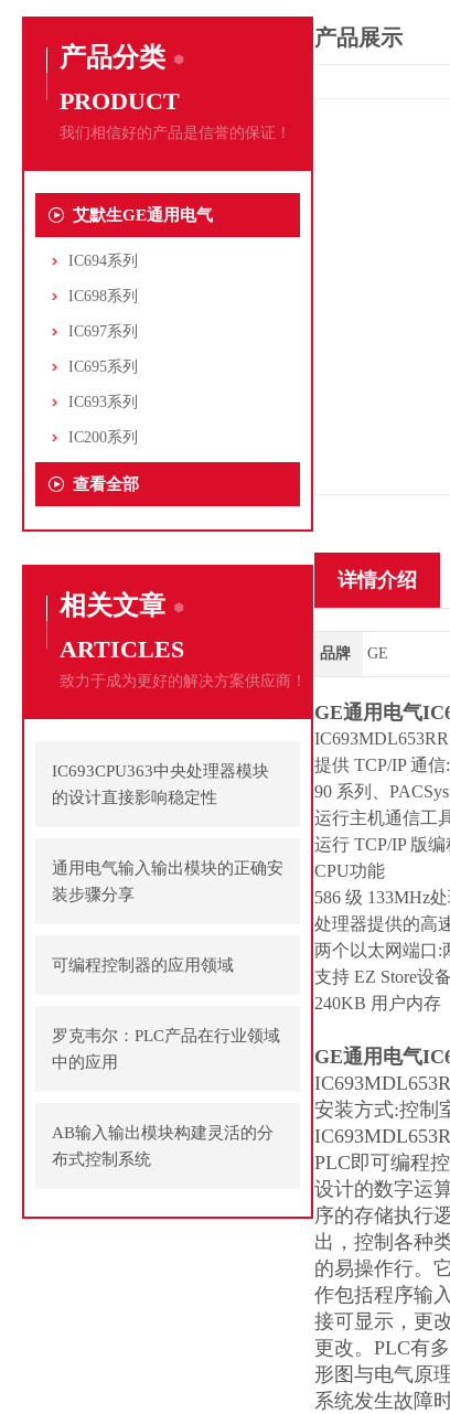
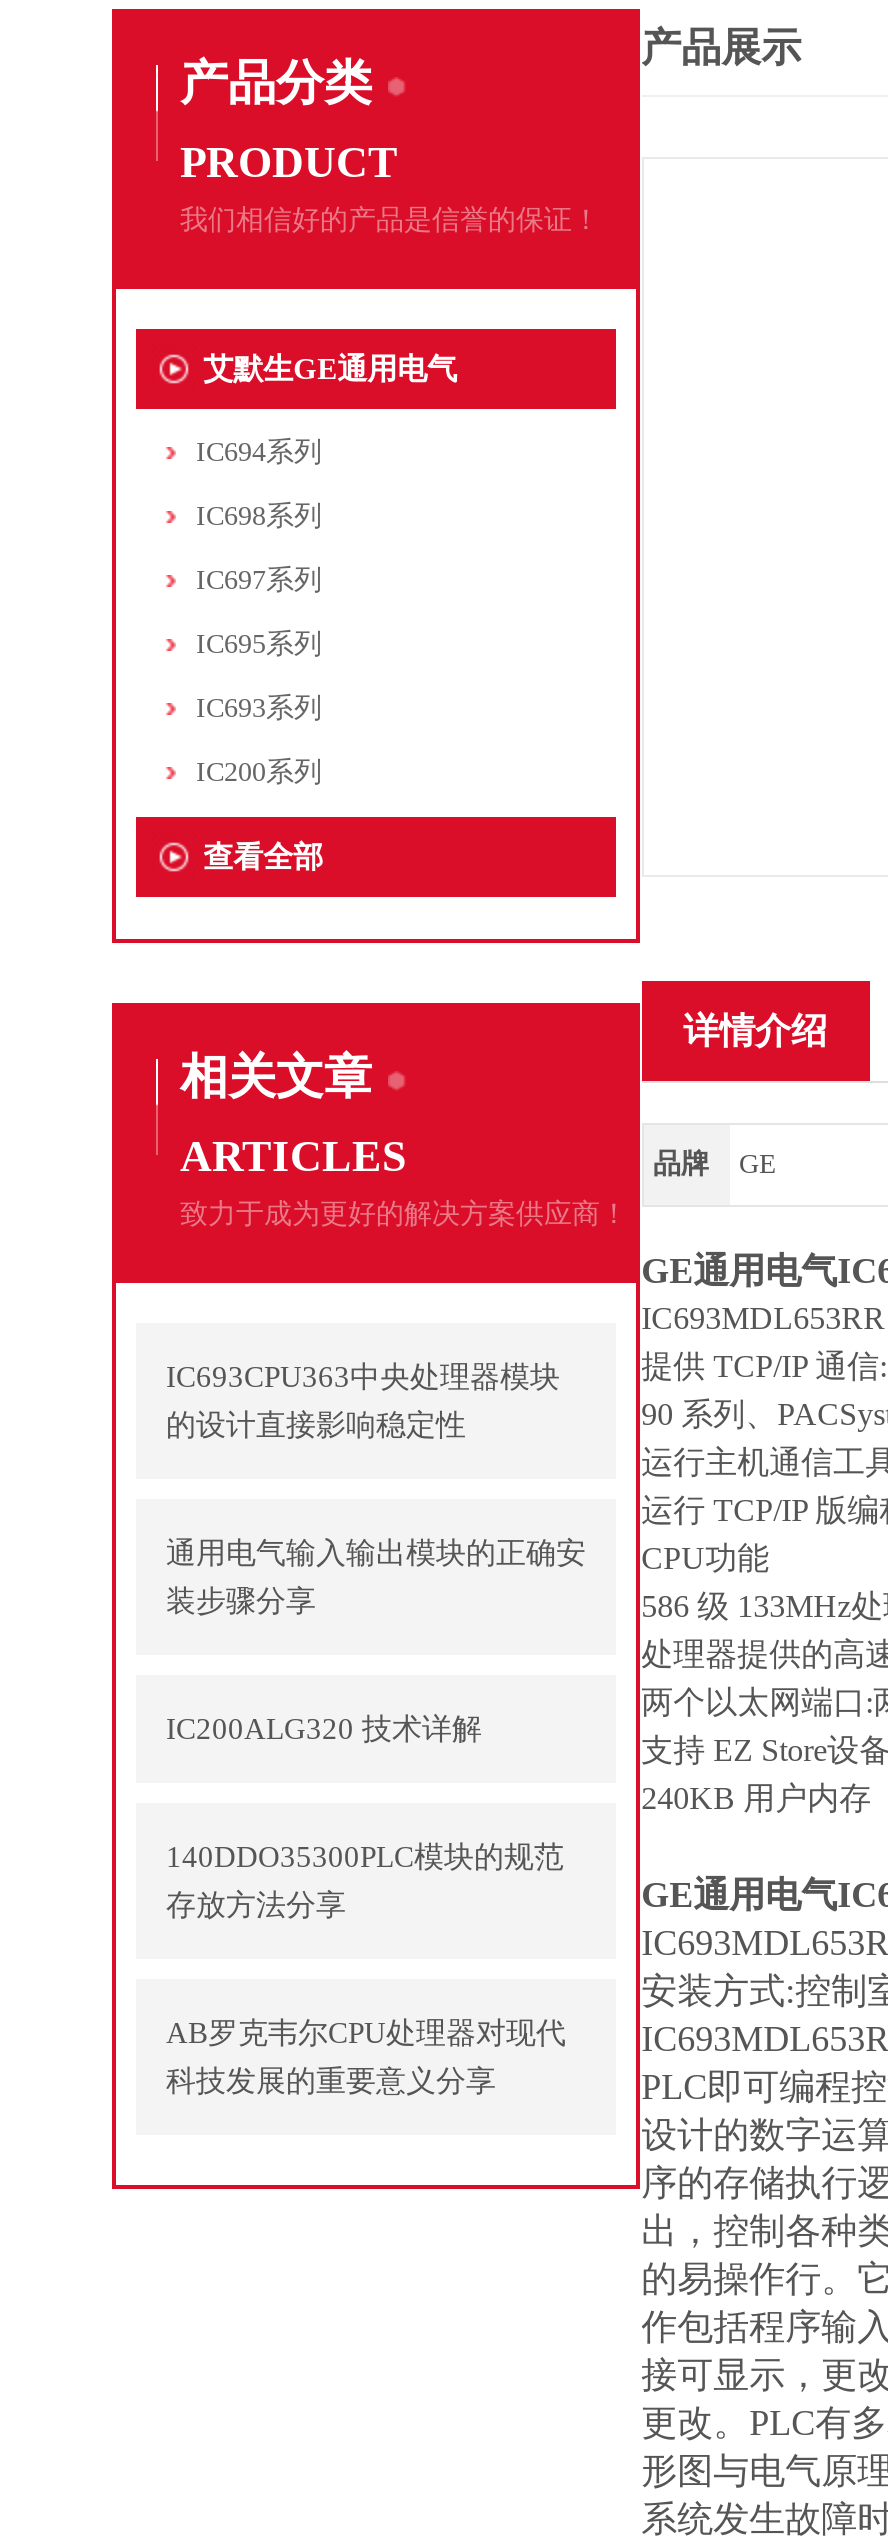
- 可编程控制器的应用领域
+ IC200ALG320 技术详解

- 罗克韦尔：PLC产品在行业领域
+ 140DDO35300PLC模块的规范

- 中的应用
+ 存放方法分享

- AB输入输出模块构建灵活的分
+ AB罗克韦尔CPU处理器对现代

- 布式控制系统
+ 科技发展的重要意义分享
